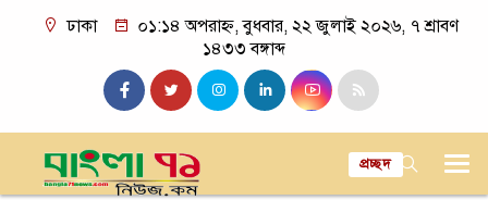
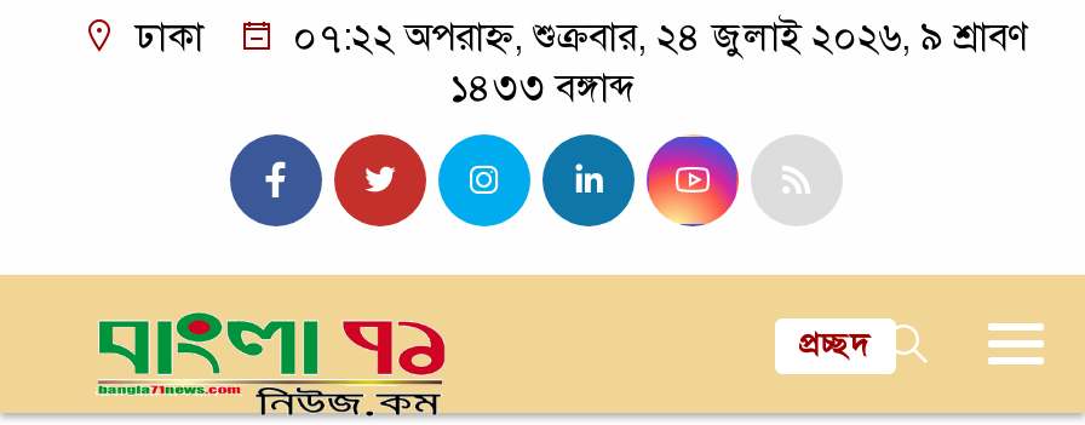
- ০১:১৪ অপরাহ্ন, বুধবার, ২২ জুলাই ২০২৬, ৭ শ্রাবণ
+ ০৭:২২ অপরাহ্ন, শুক্রবার, ২৪ জুলাই ২০২৬, ৯ শ্রাবণ
